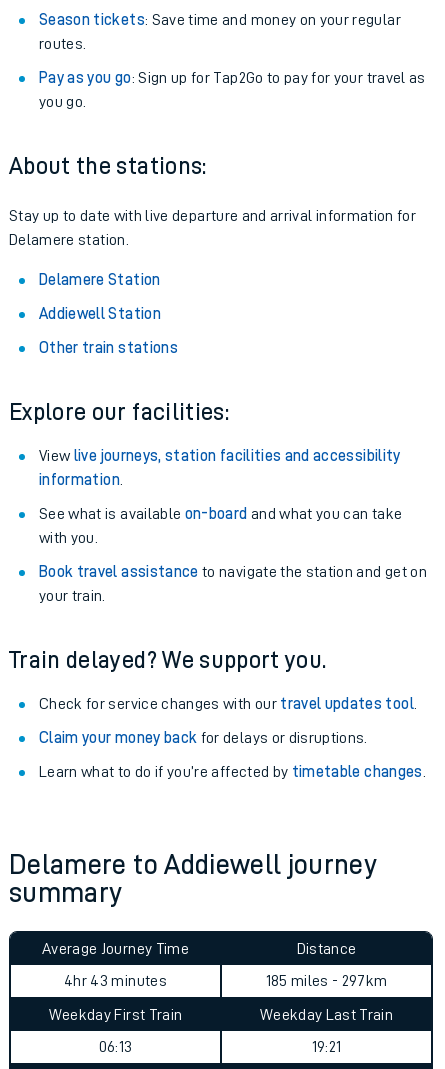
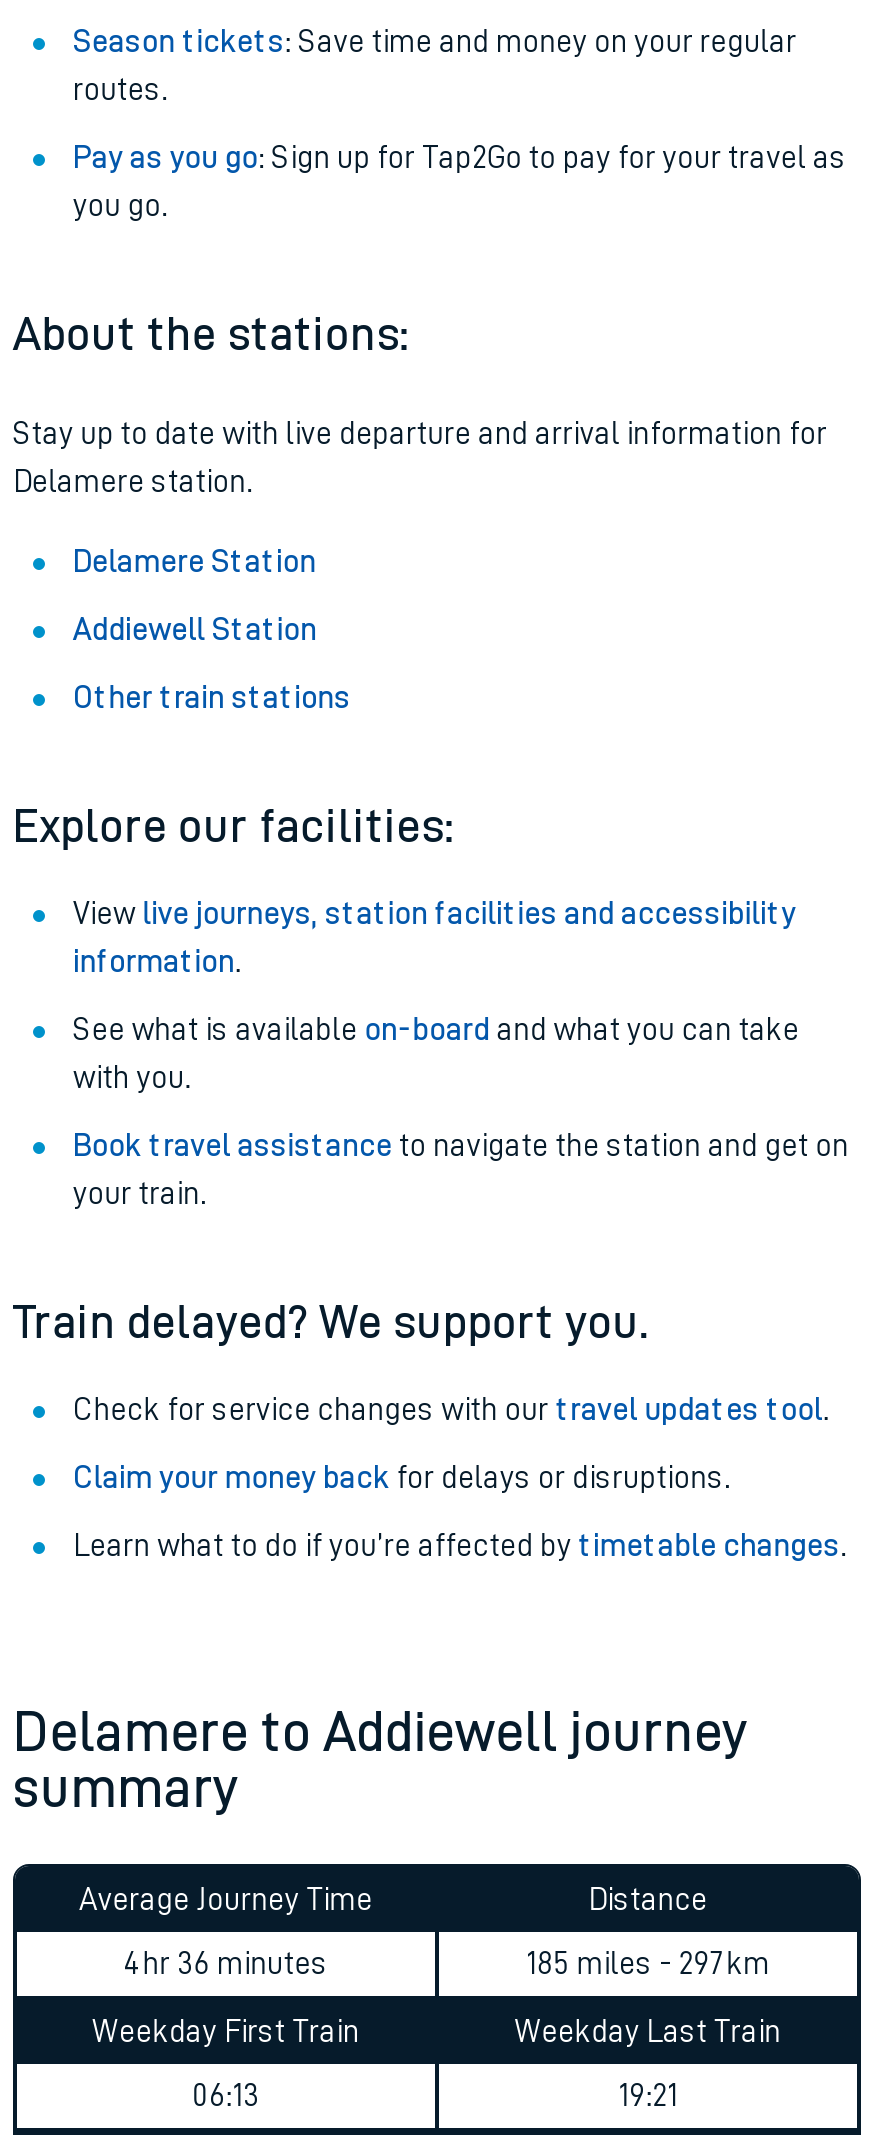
- 4hr 43 minutes
+ 4hr 36 minutes
